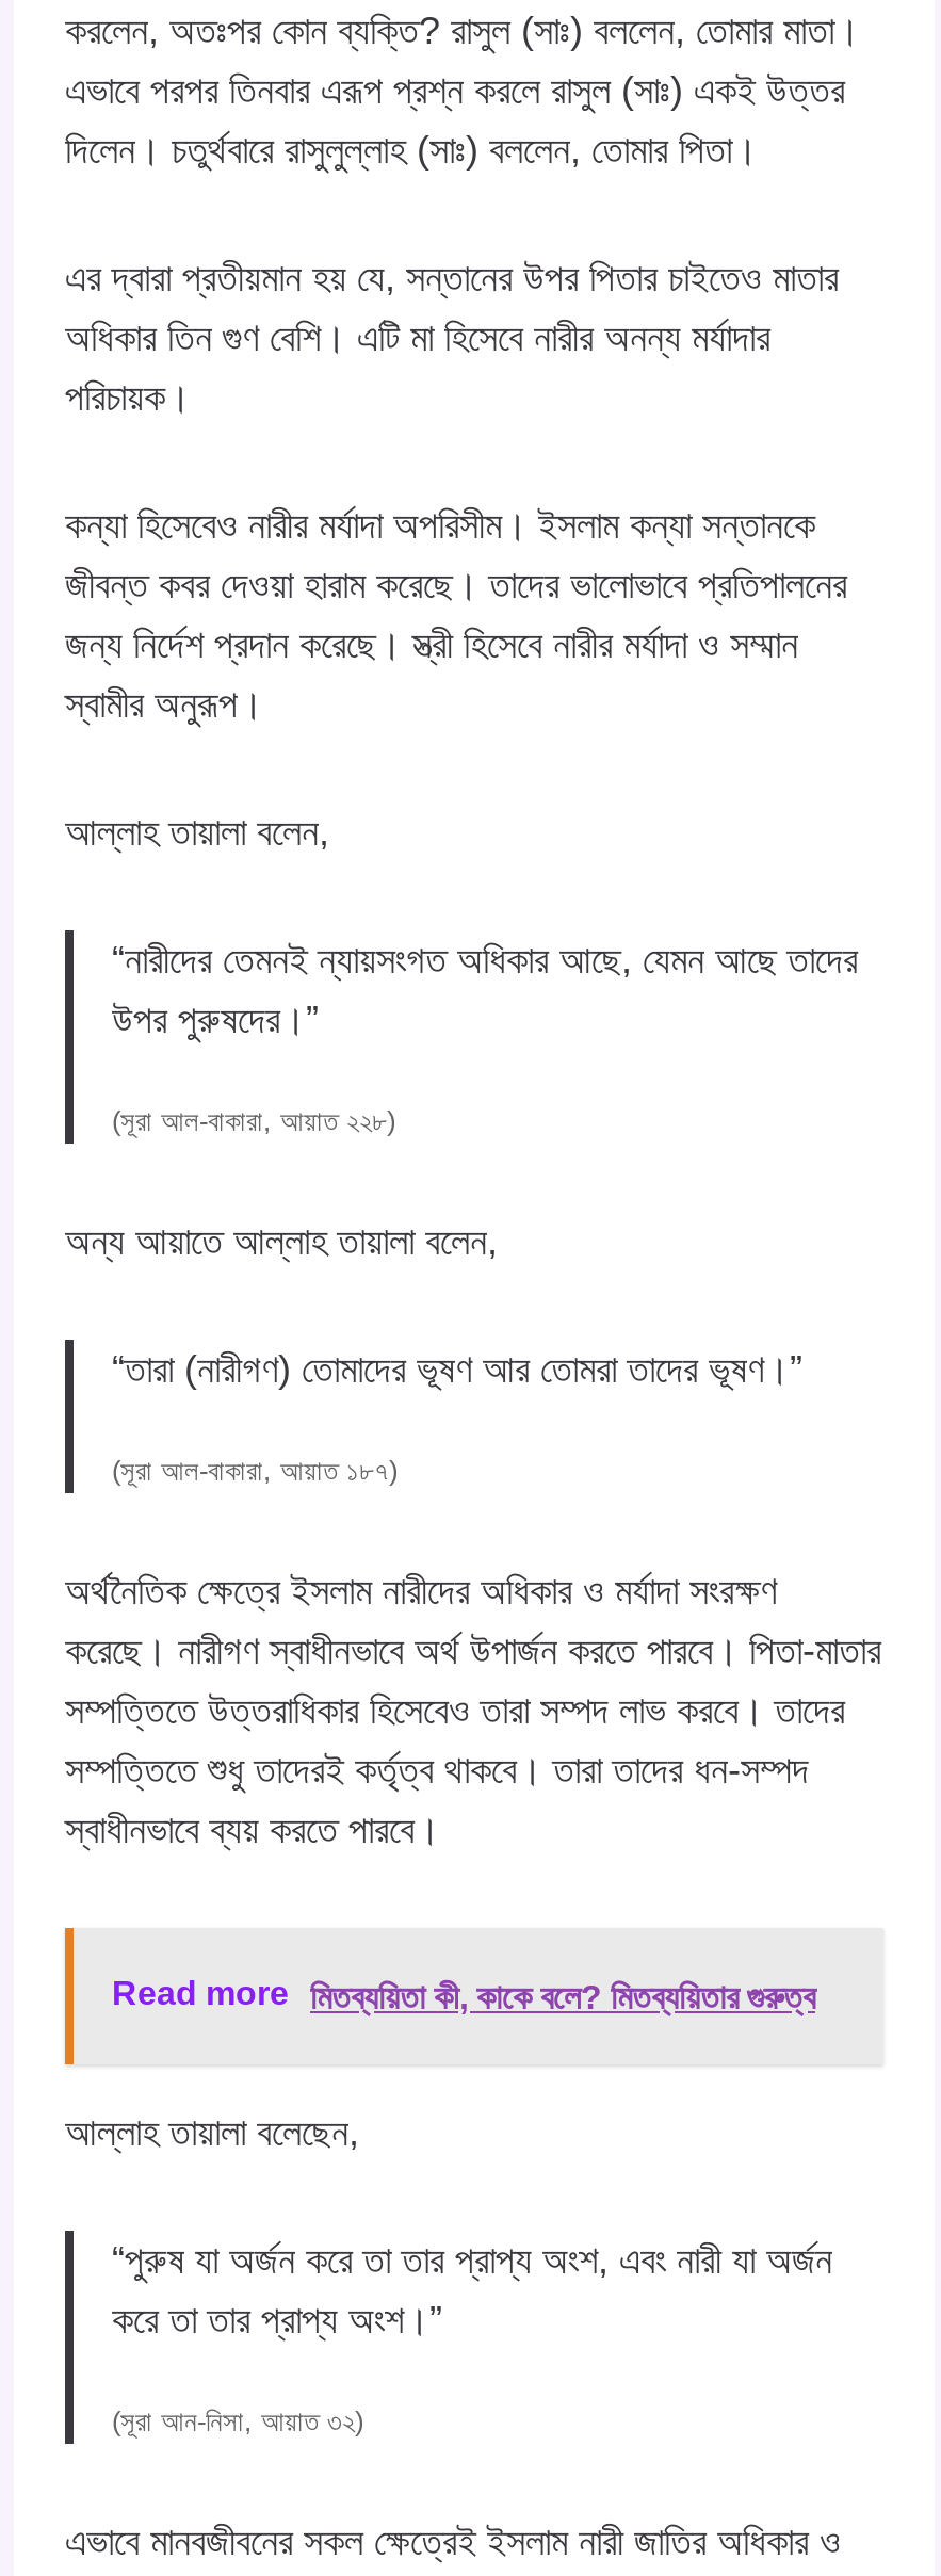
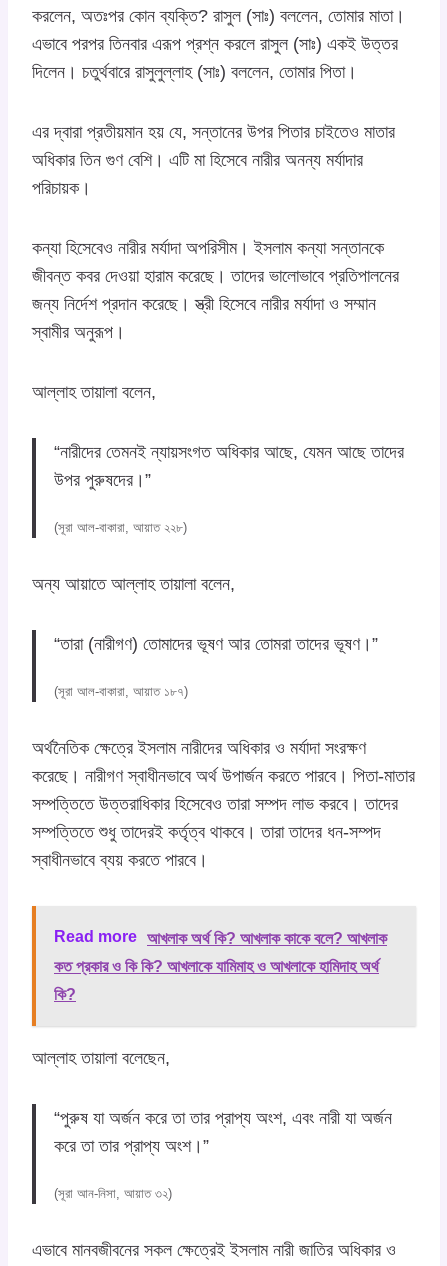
- Read more মিতব্যয়িতা কী, কাকে বলে? মিতব্যয়িতার গুরুত্ব
+ Read more আখলাক অর্থ কি? আখলাক কাকে বলে? আখলাক
+ কত প্রকার ও কি কি? আখলাকে যামিমাহ ও আখলাকে হামিদাহ অর্থ
+ কি?
